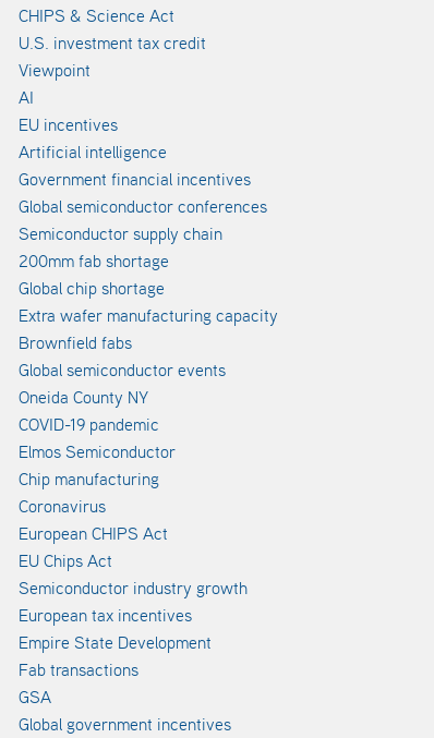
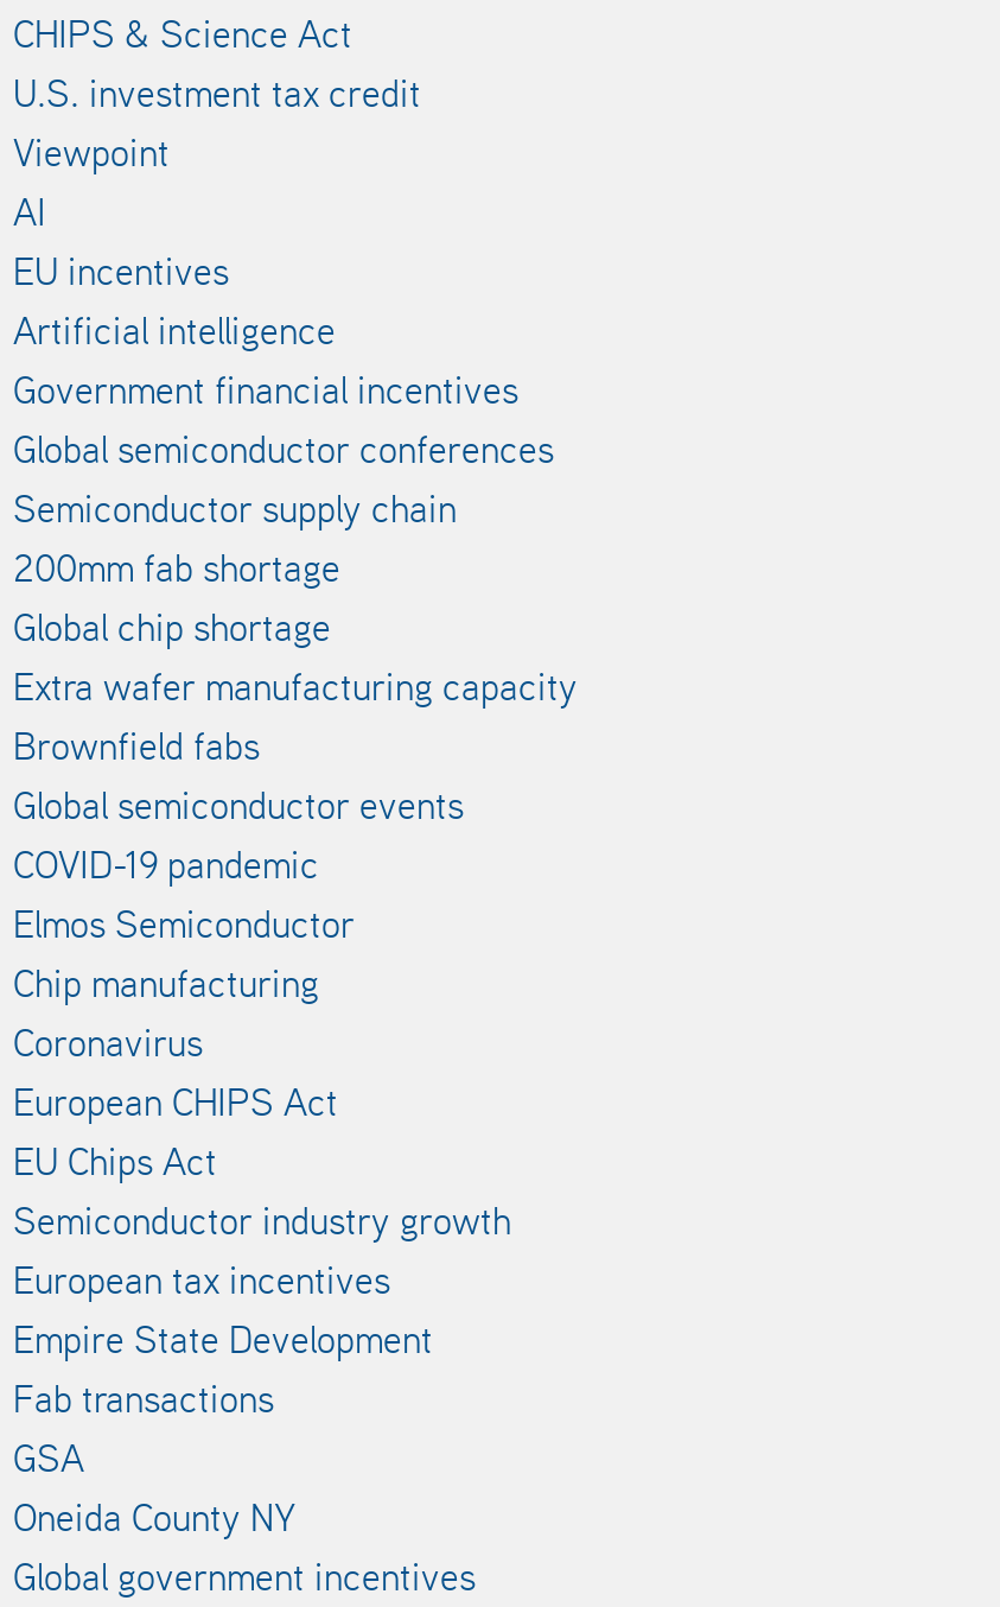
moved down: Oneida County NY

moved up: COVID-19 pandemic | Elmos Semiconductor | Chip manufacturing | ... | Fab transactions | GSA
